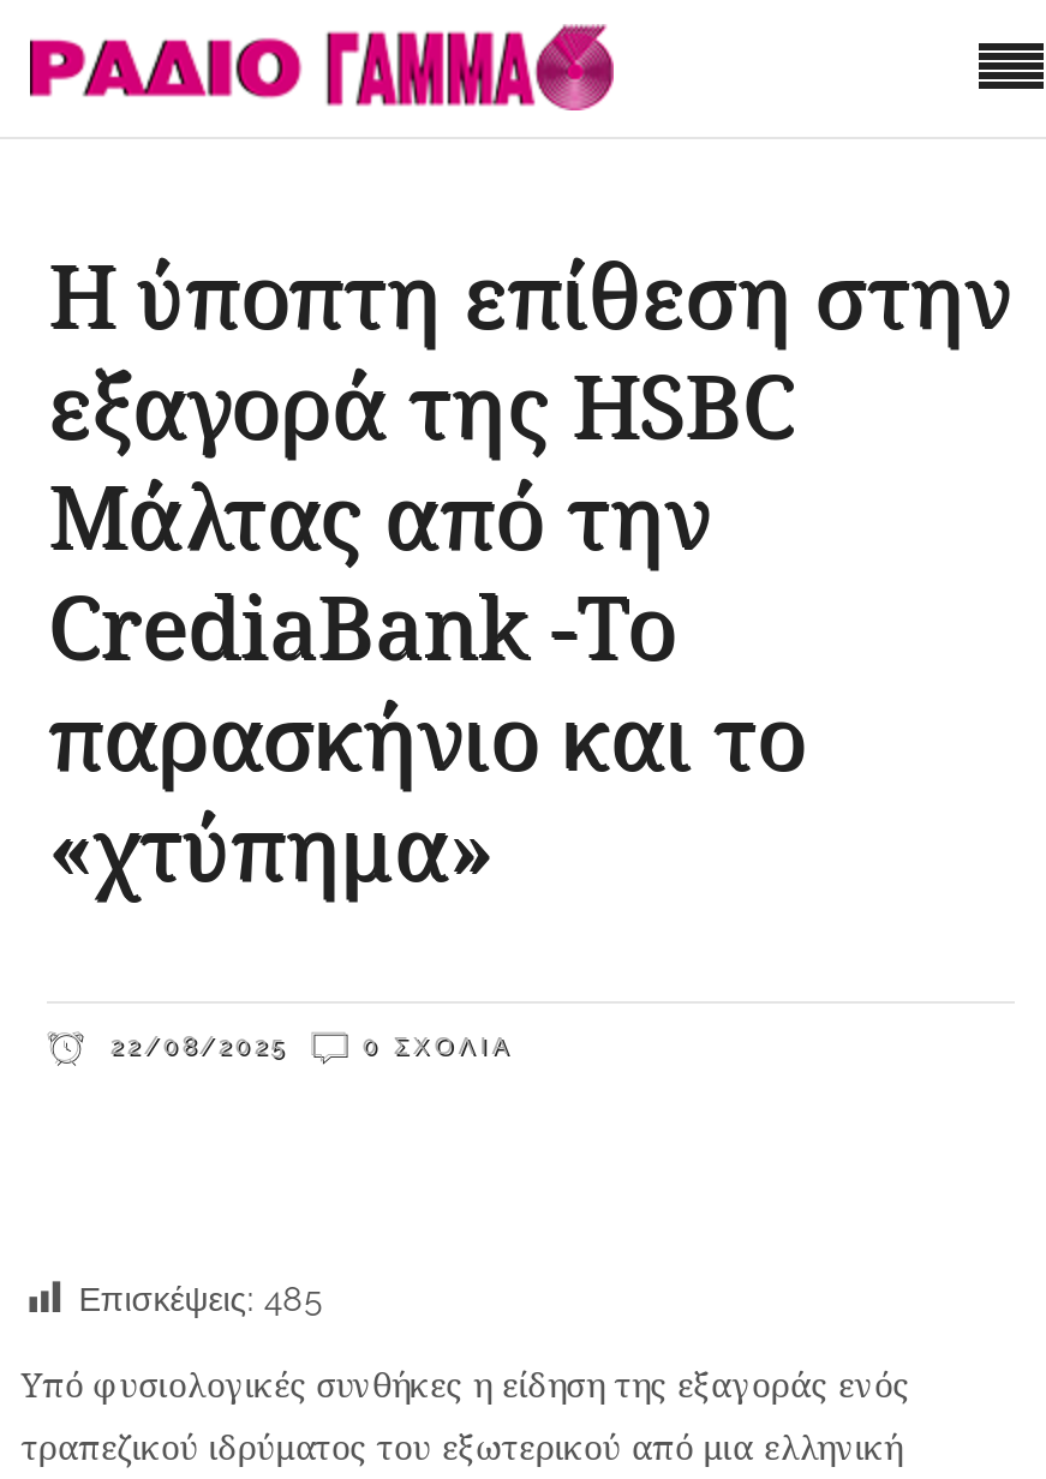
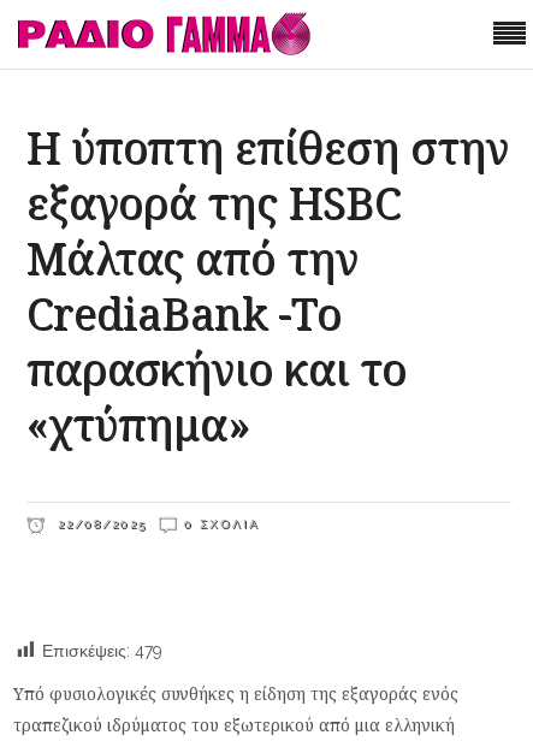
- Επισκέψεις: 485
+ Επισκέψεις: 479
